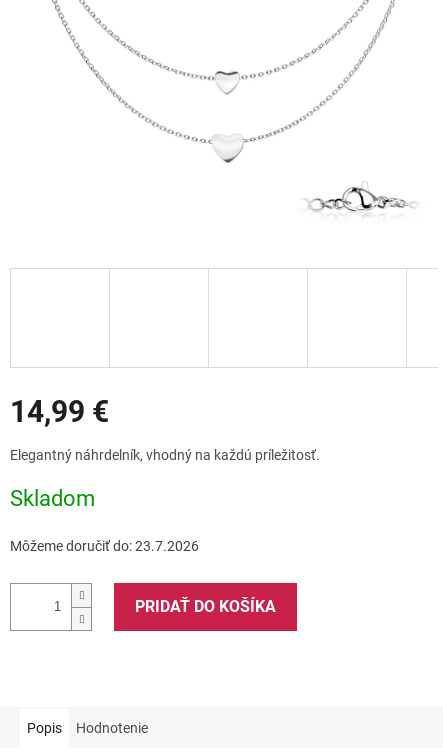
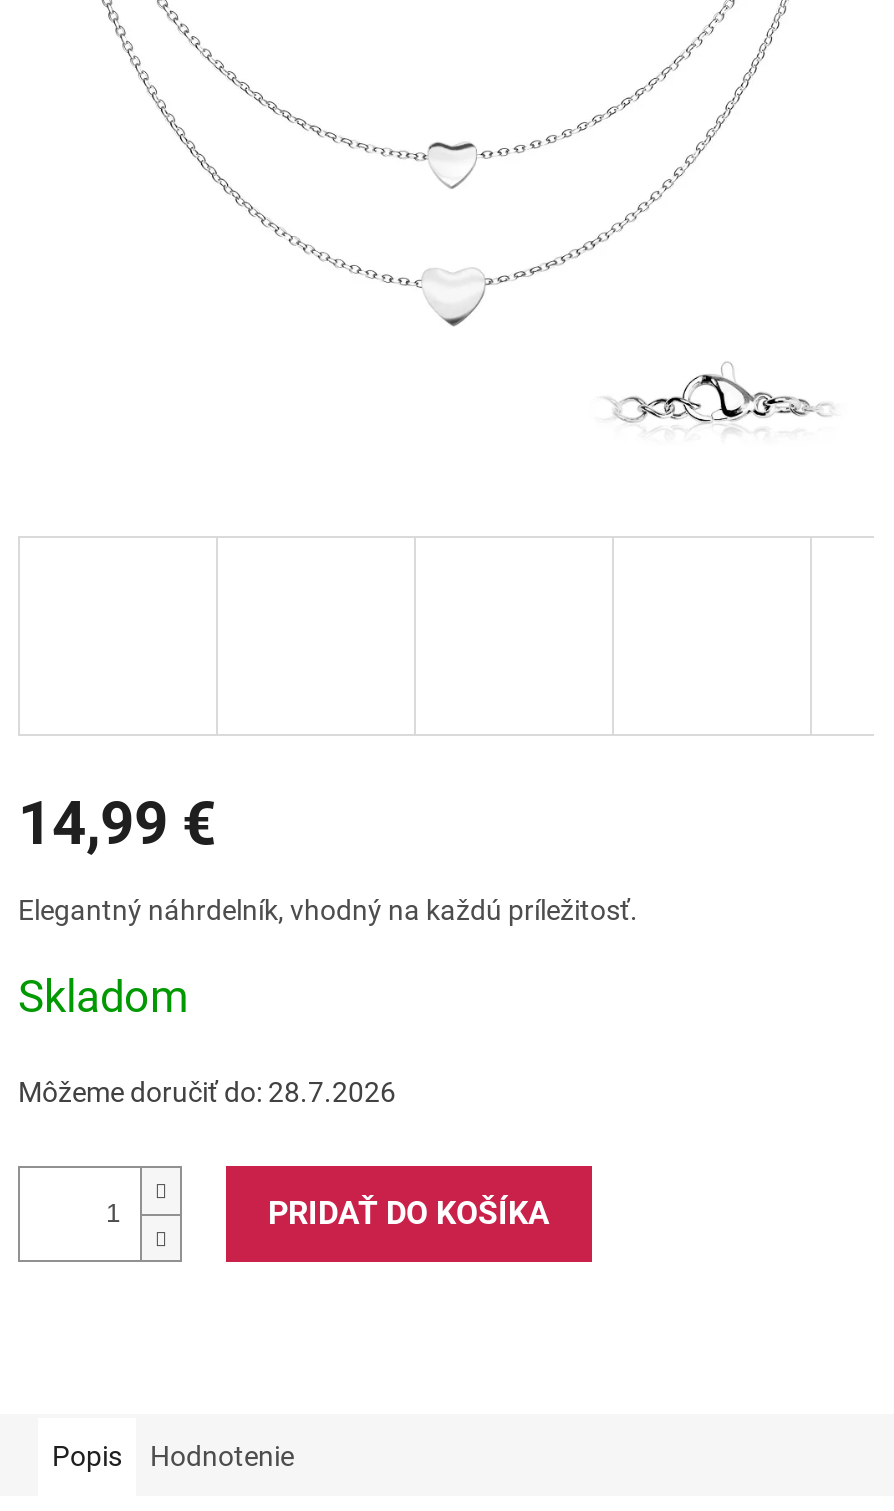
- Môžeme doručiť do: 23.7.2026
+ Môžeme doručiť do: 28.7.2026
